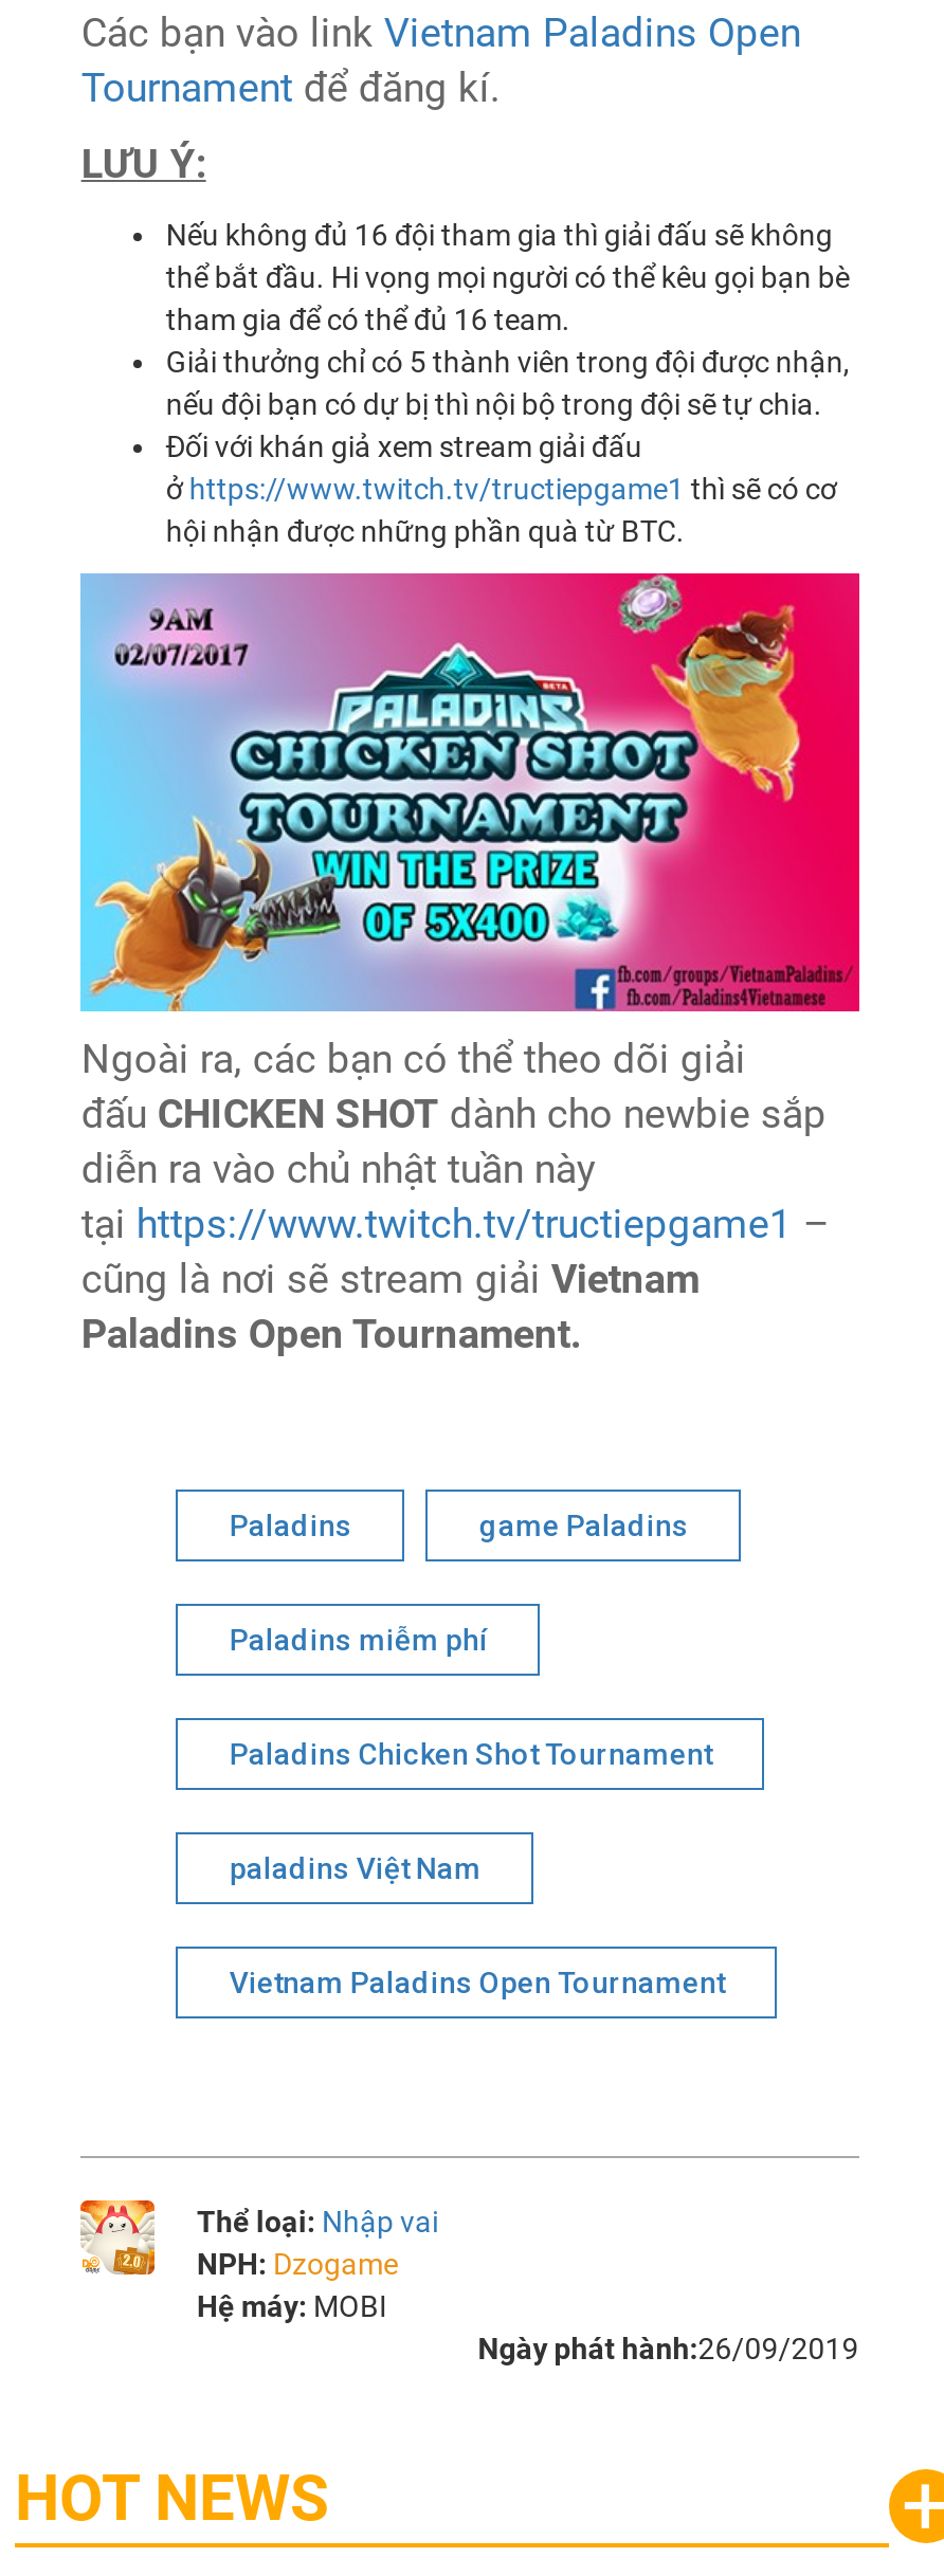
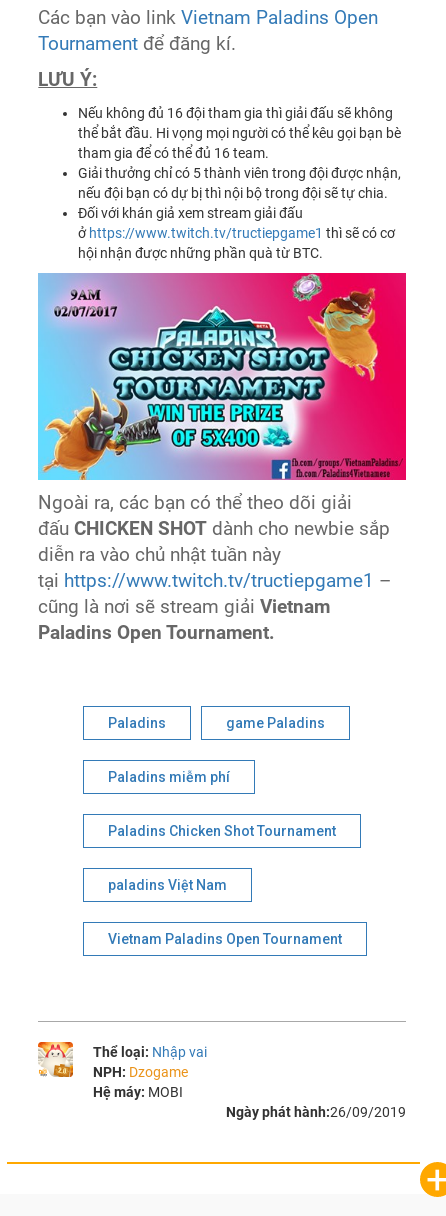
- HOT NEWS
